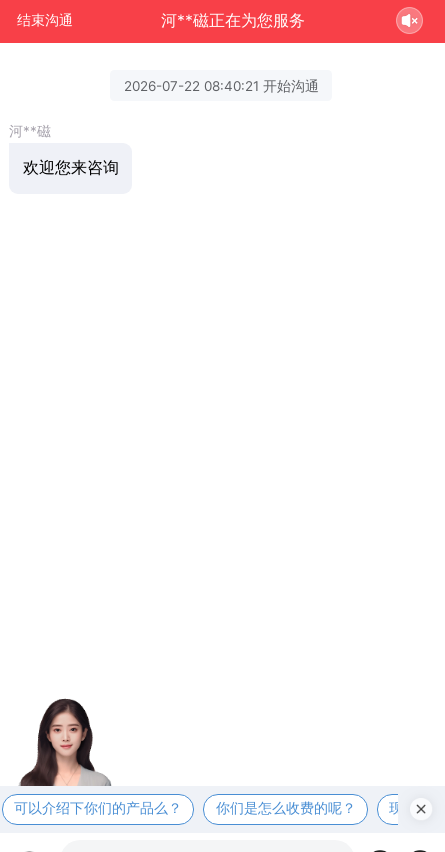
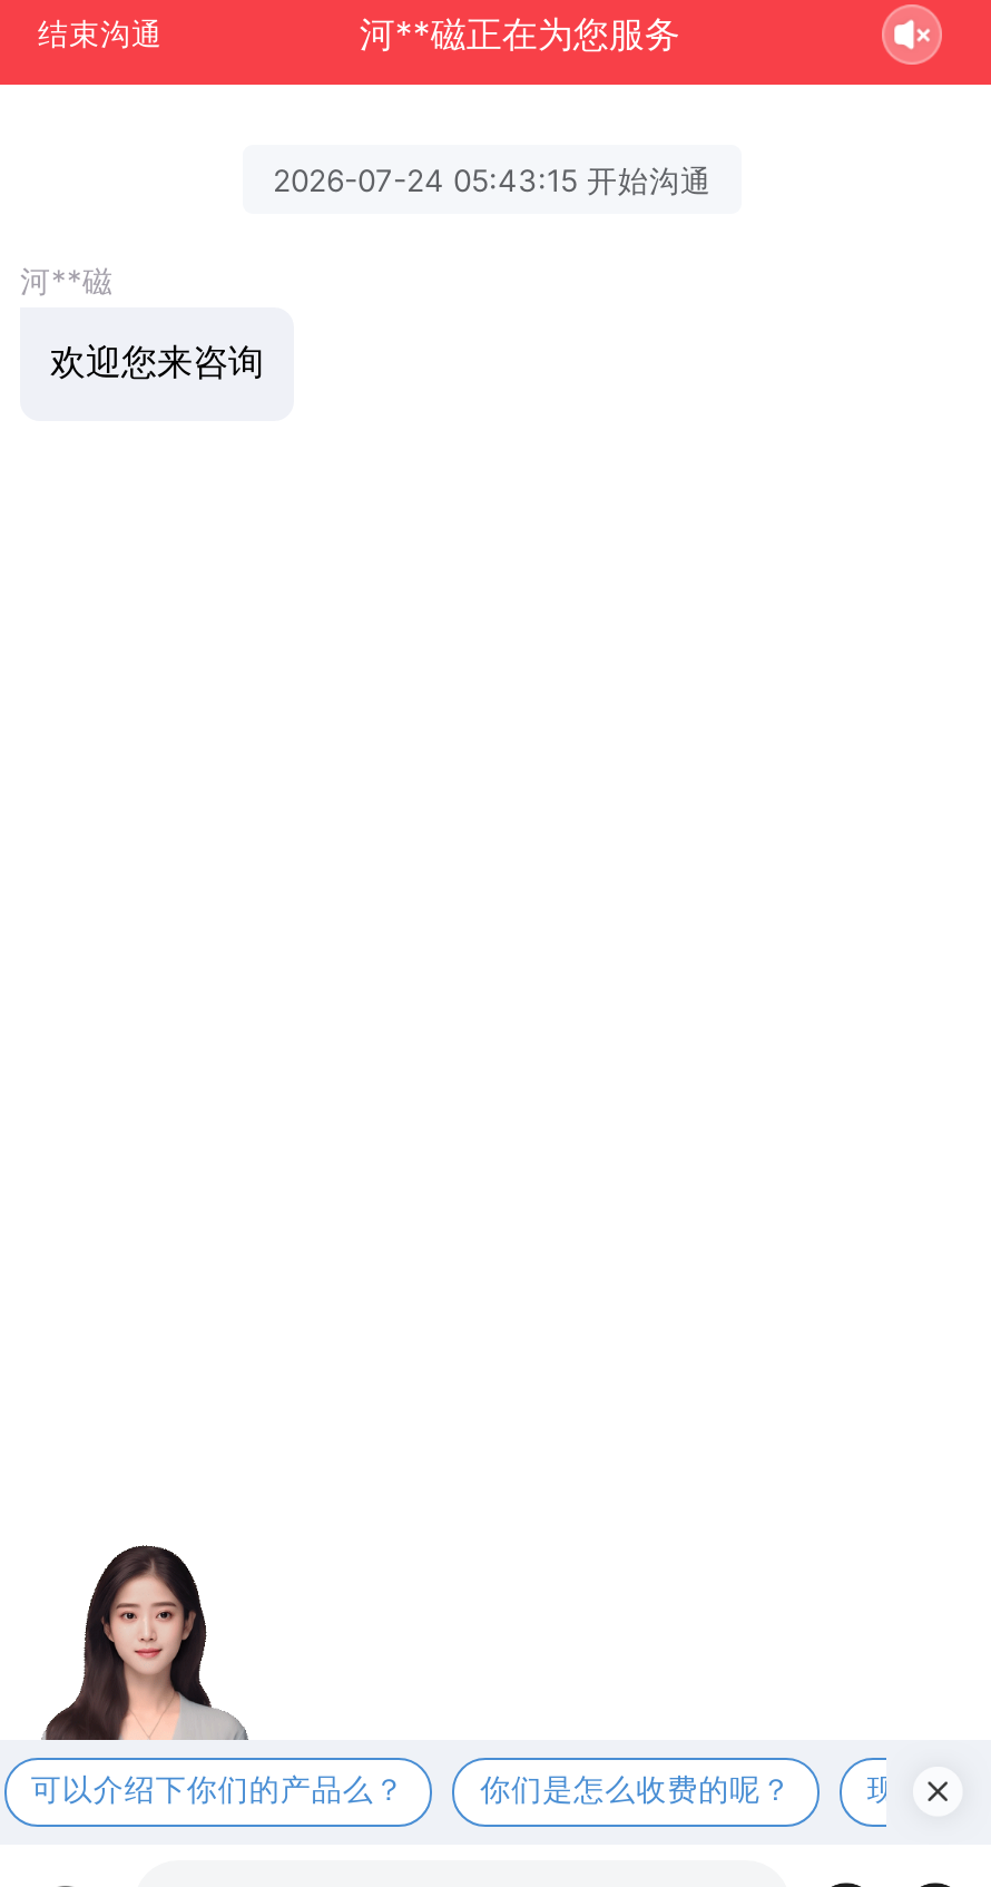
- 2026-07-22 08:40:21 开始沟通
+ 2026-07-24 05:43:15 开始沟通
